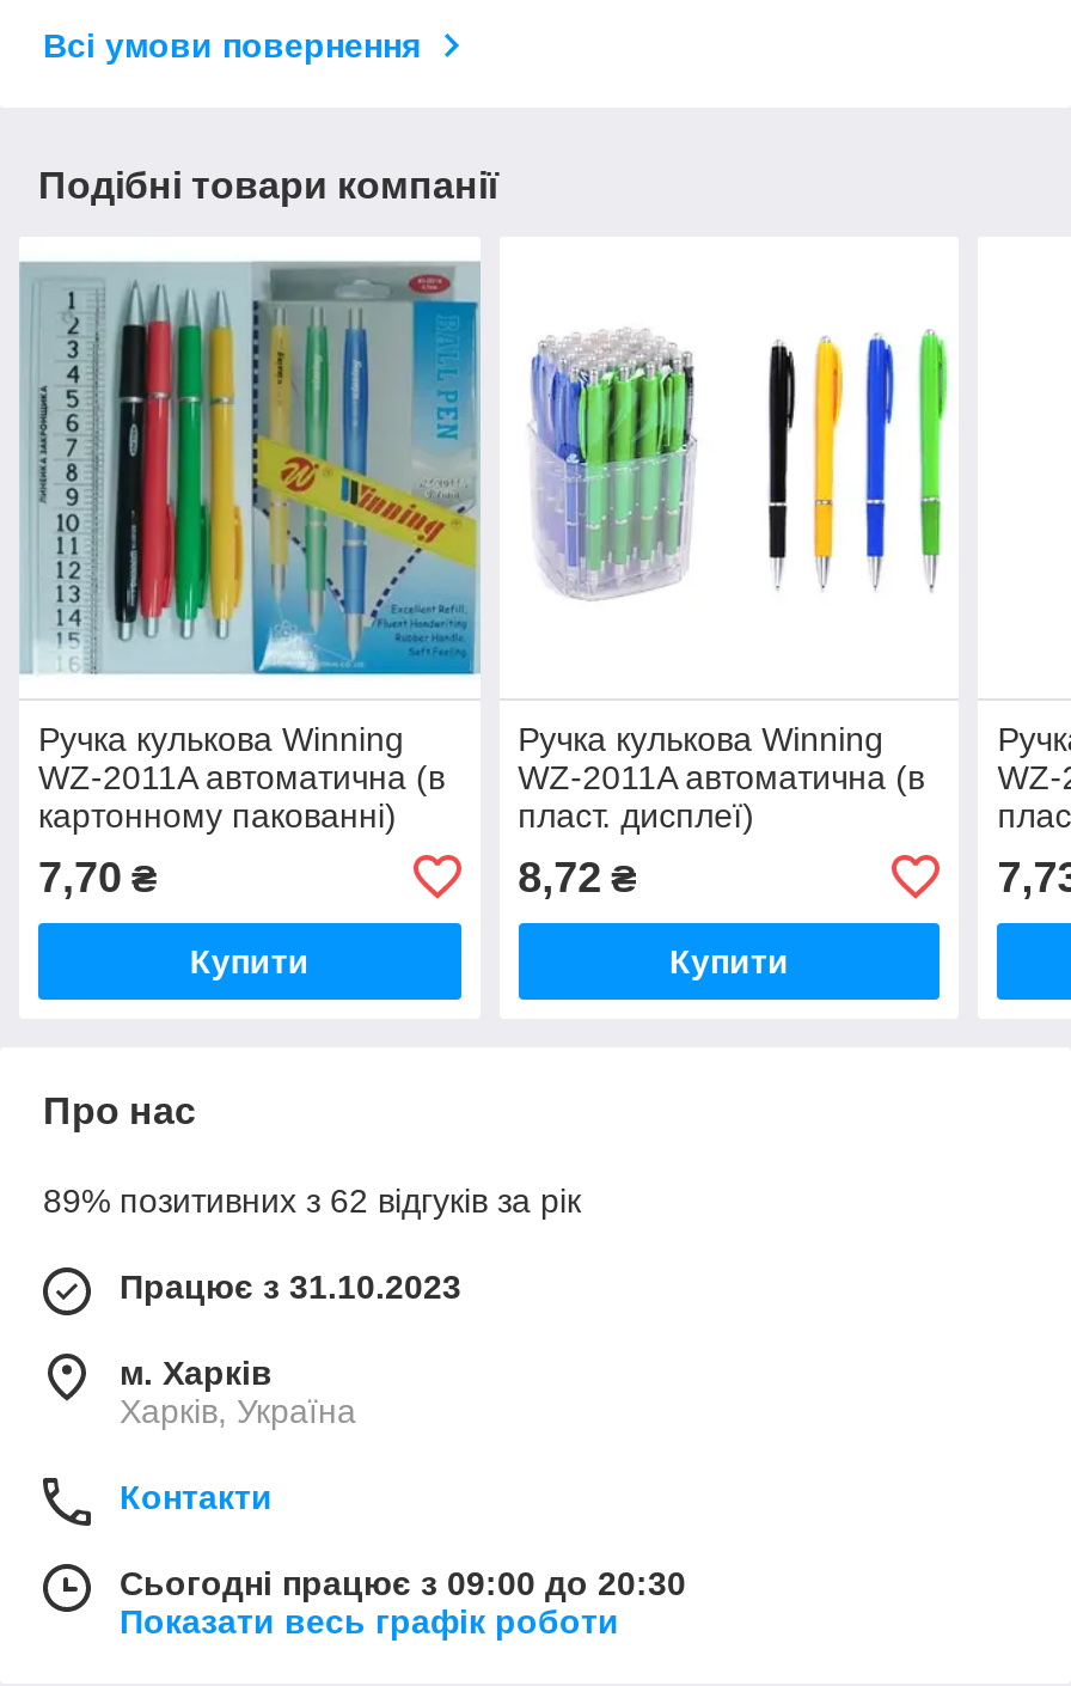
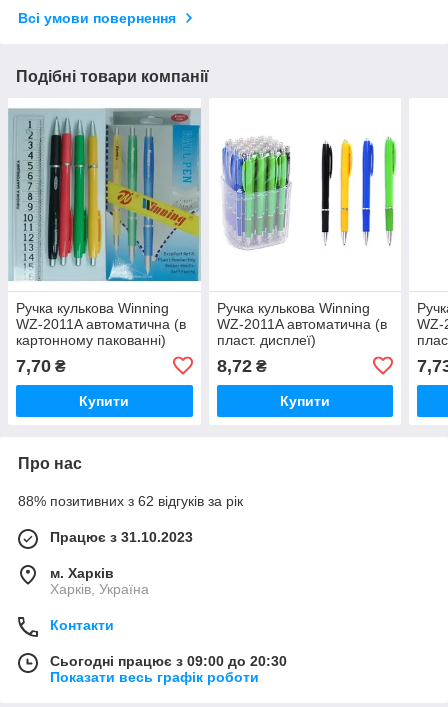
- 89% позитивних з 62 відгуків за рік
+ 88% позитивних з 62 відгуків за рік
